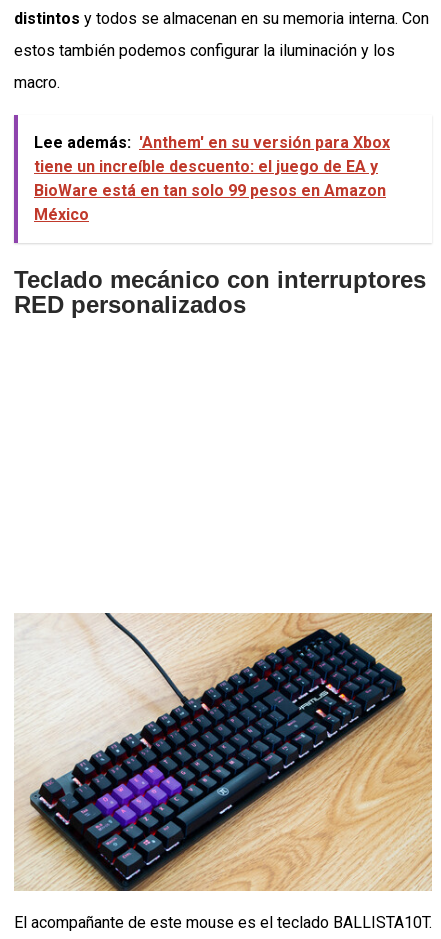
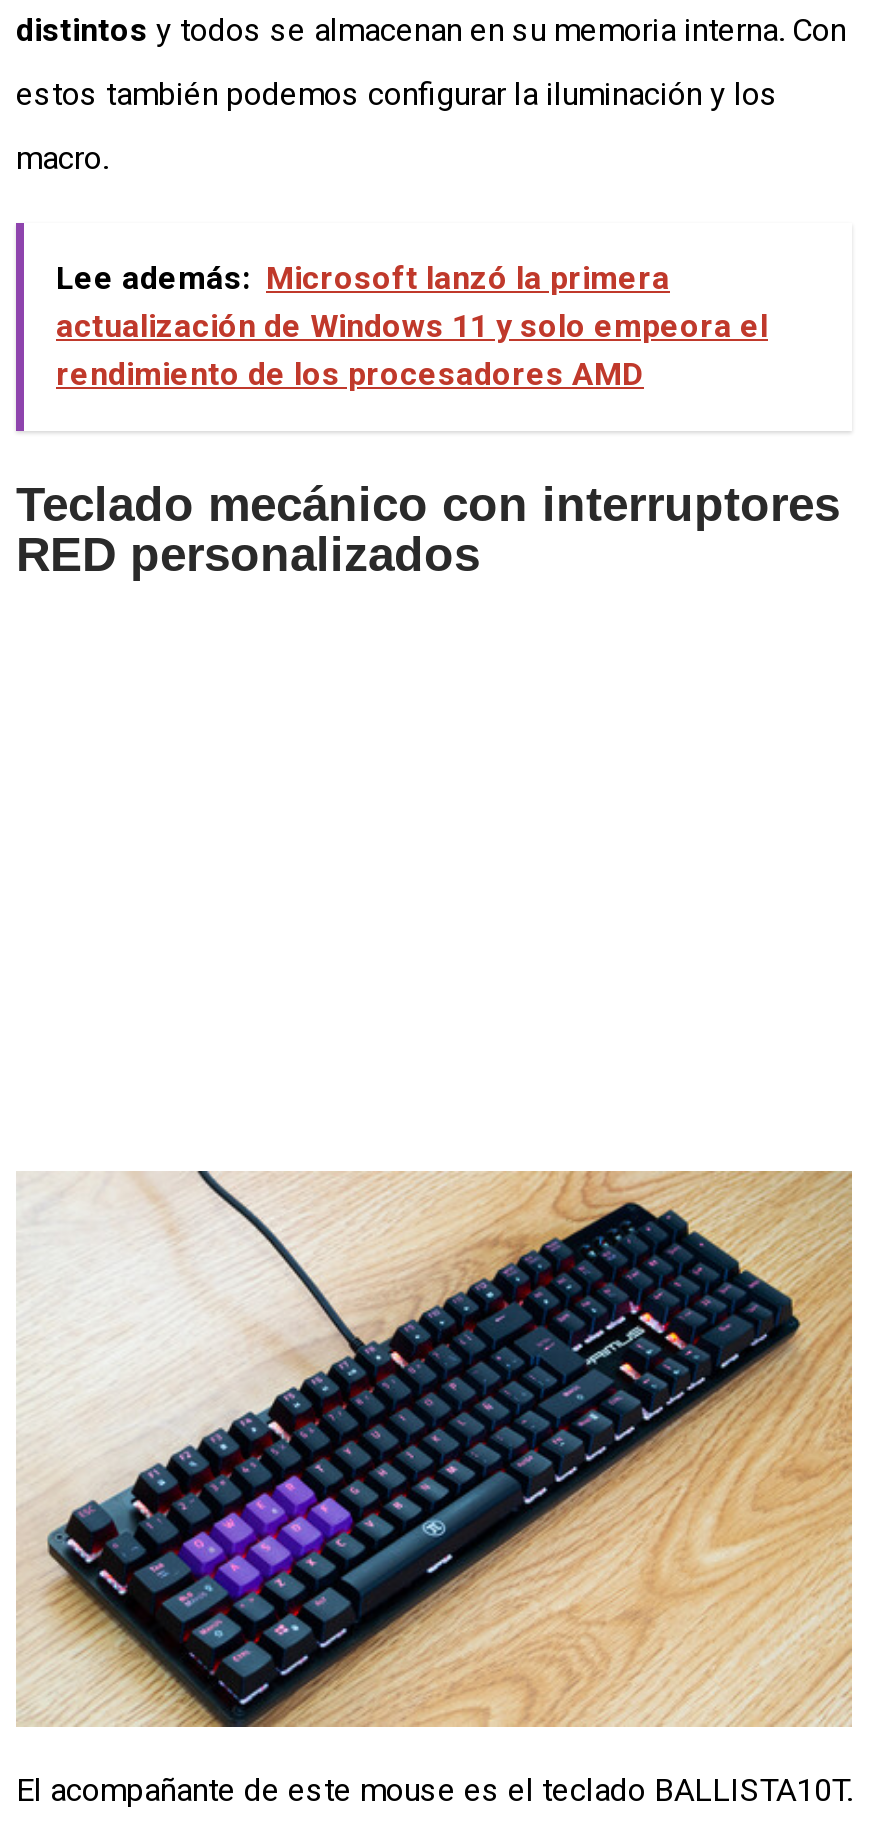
- Lee además: 'Anthem' en su versión para Xbox
- tiene un increíble descuento: el juego de EA y
- BioWare está en tan solo 99 pesos en Amazon
- México
+ Lee además: Microsoft lanzó la primera
+ actualización de Windows 11 y solo empeora el
+ rendimiento de los procesadores AMD
